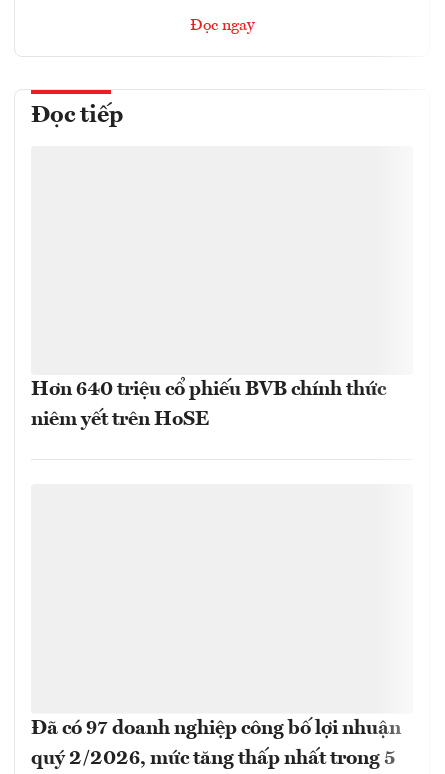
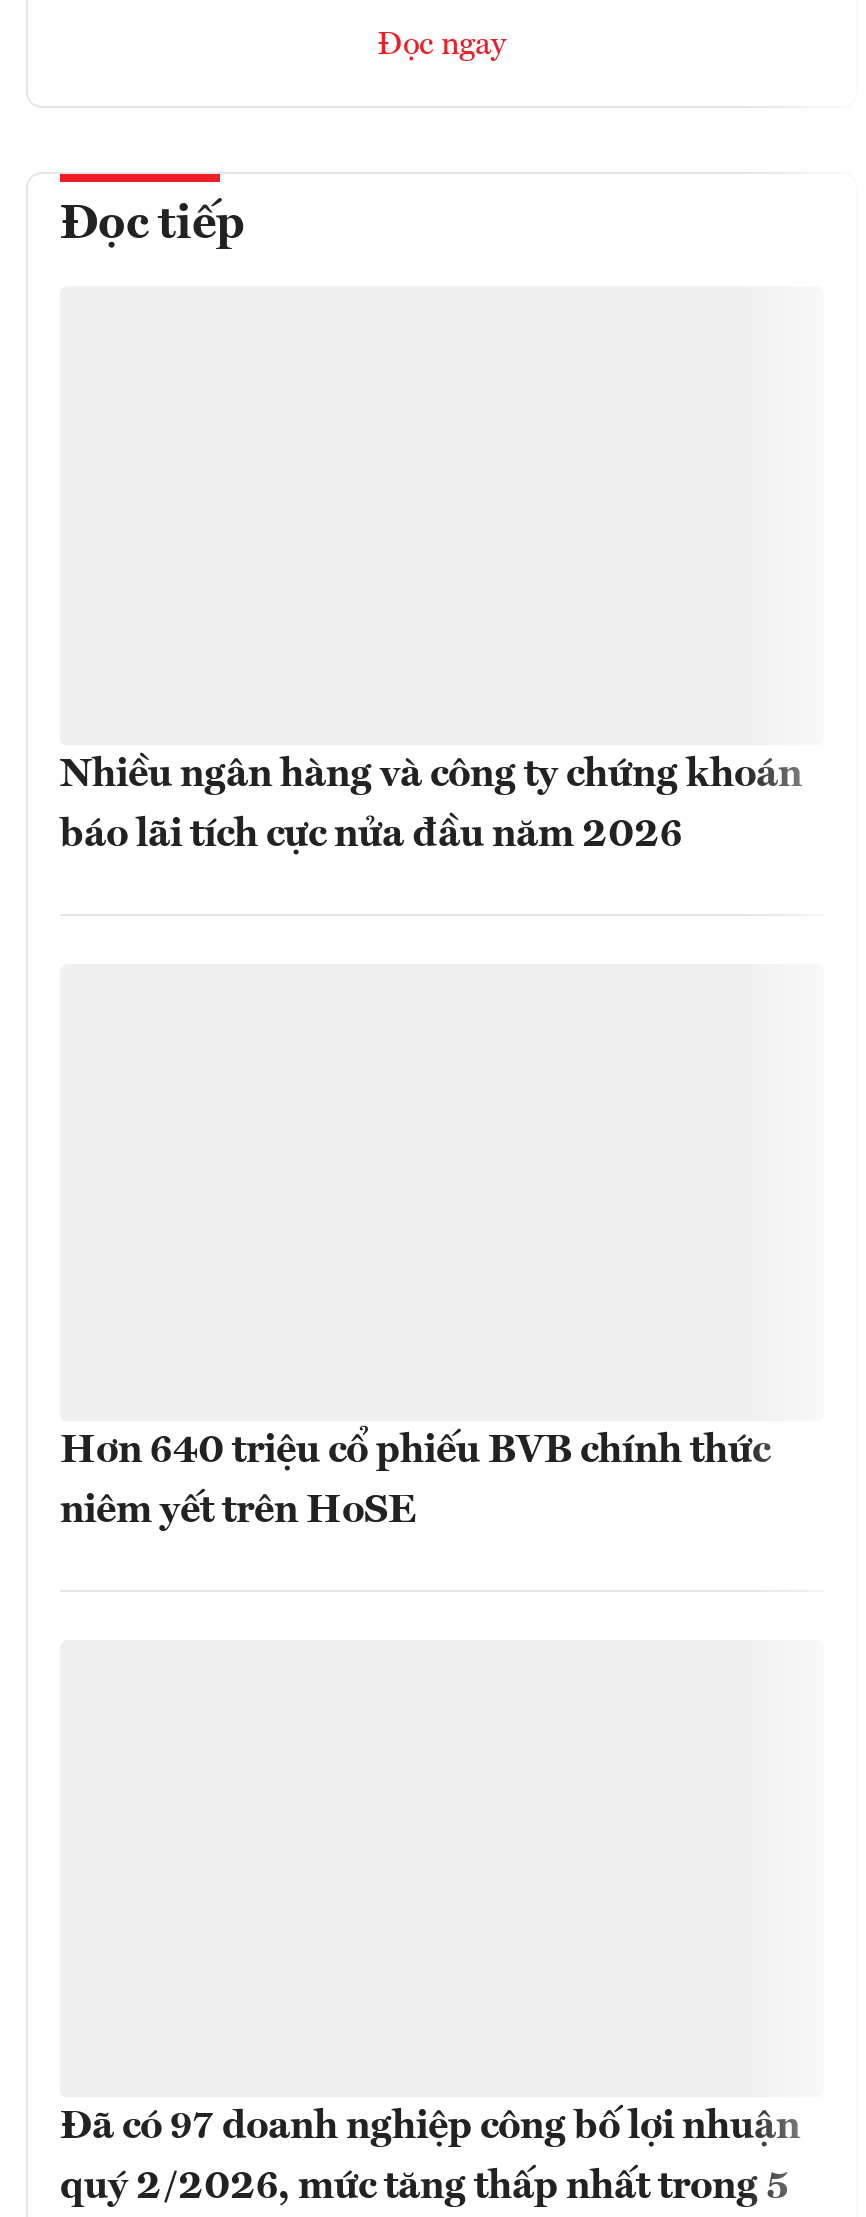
+ Nhiều ngân hàng và công ty chứng khoán
+ báo lãi tích cực nửa đầu năm 2026
